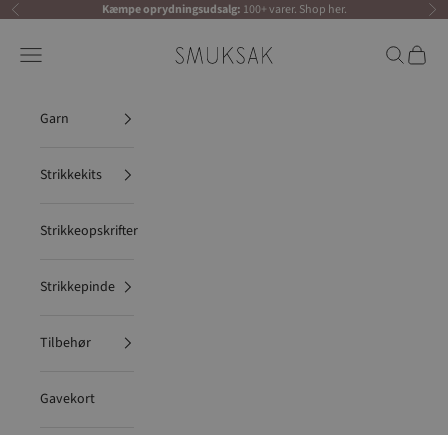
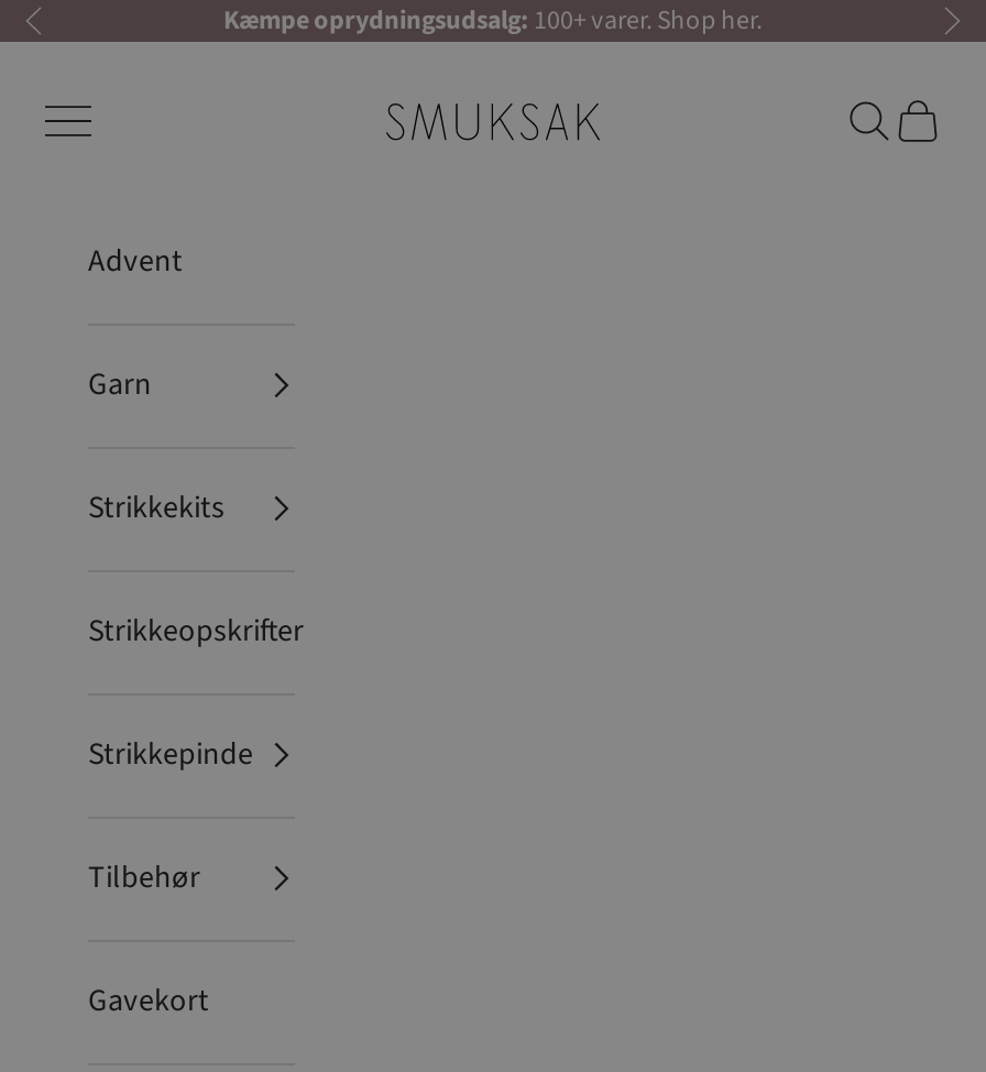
+ Advent
